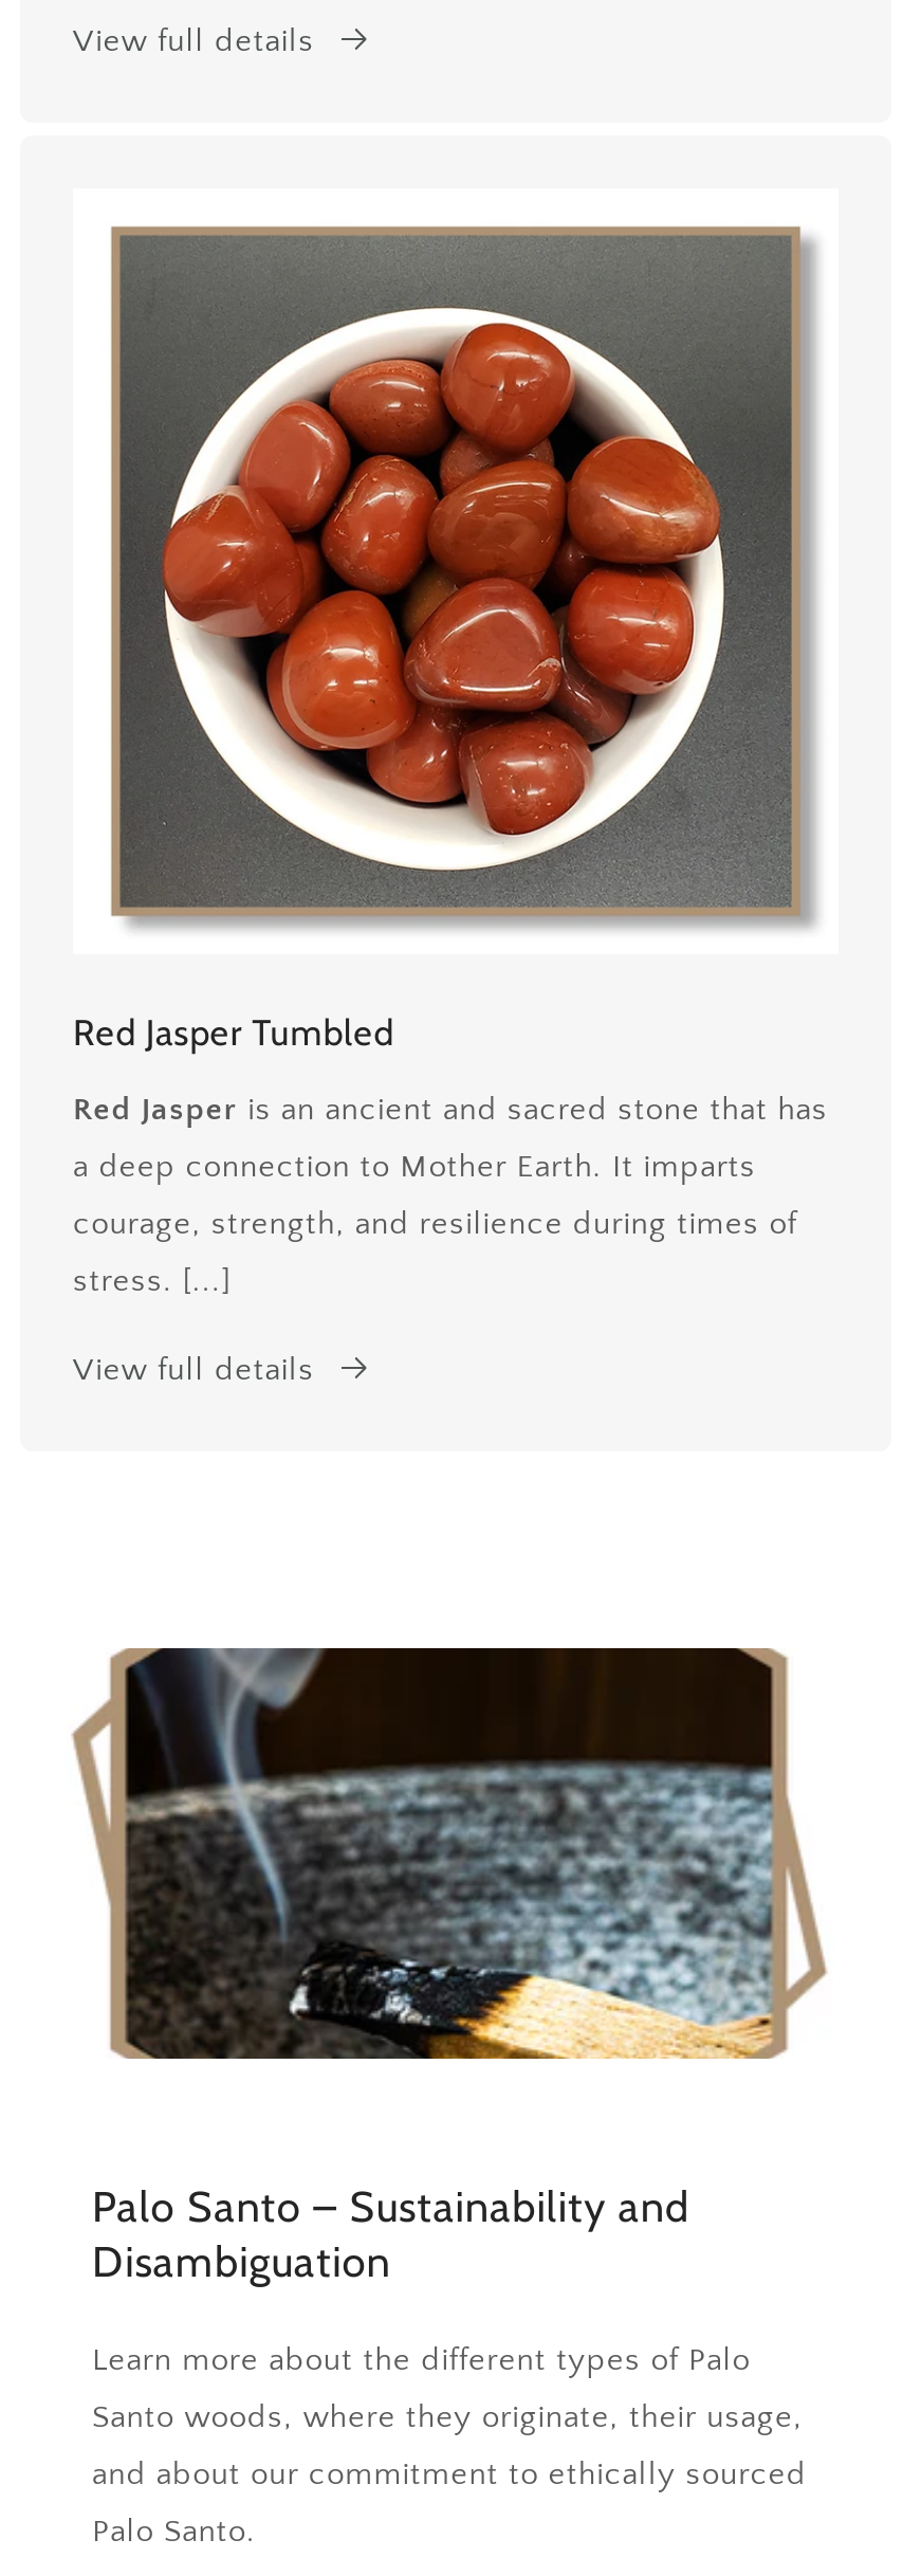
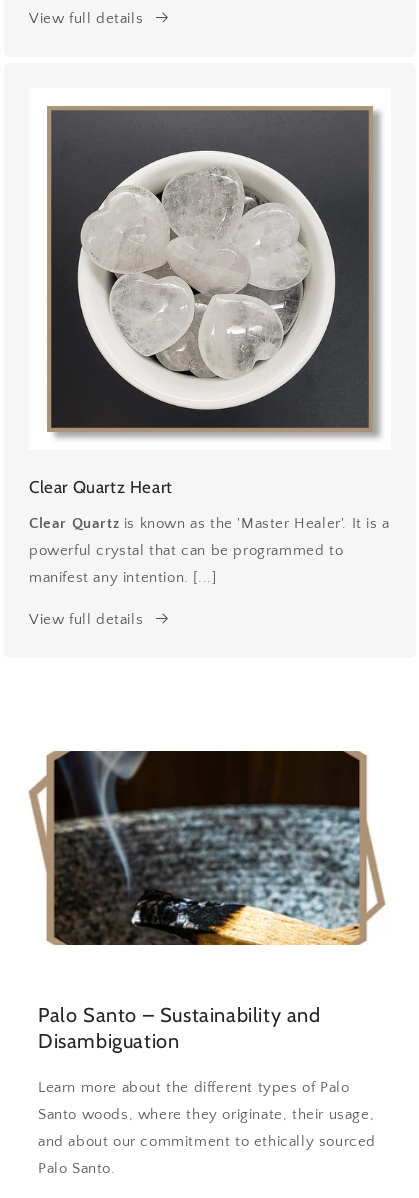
- [image]
+ [image]

- Red Jasper Tumbled
- Red Jasper is an ancient and sacred stone that has
- a deep connection to Mother Earth. It imparts
- courage, strength, and resilience during times of
- stress. [...]
+ Clear Quartz Heart
+ Clear Quartz is known as the 'Master Healer'. It is a
+ powerful crystal that can be programmed to
+ manifest any intention. [...]
